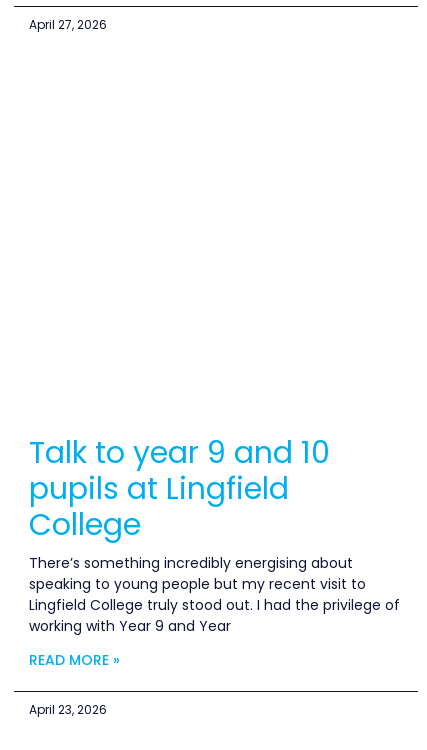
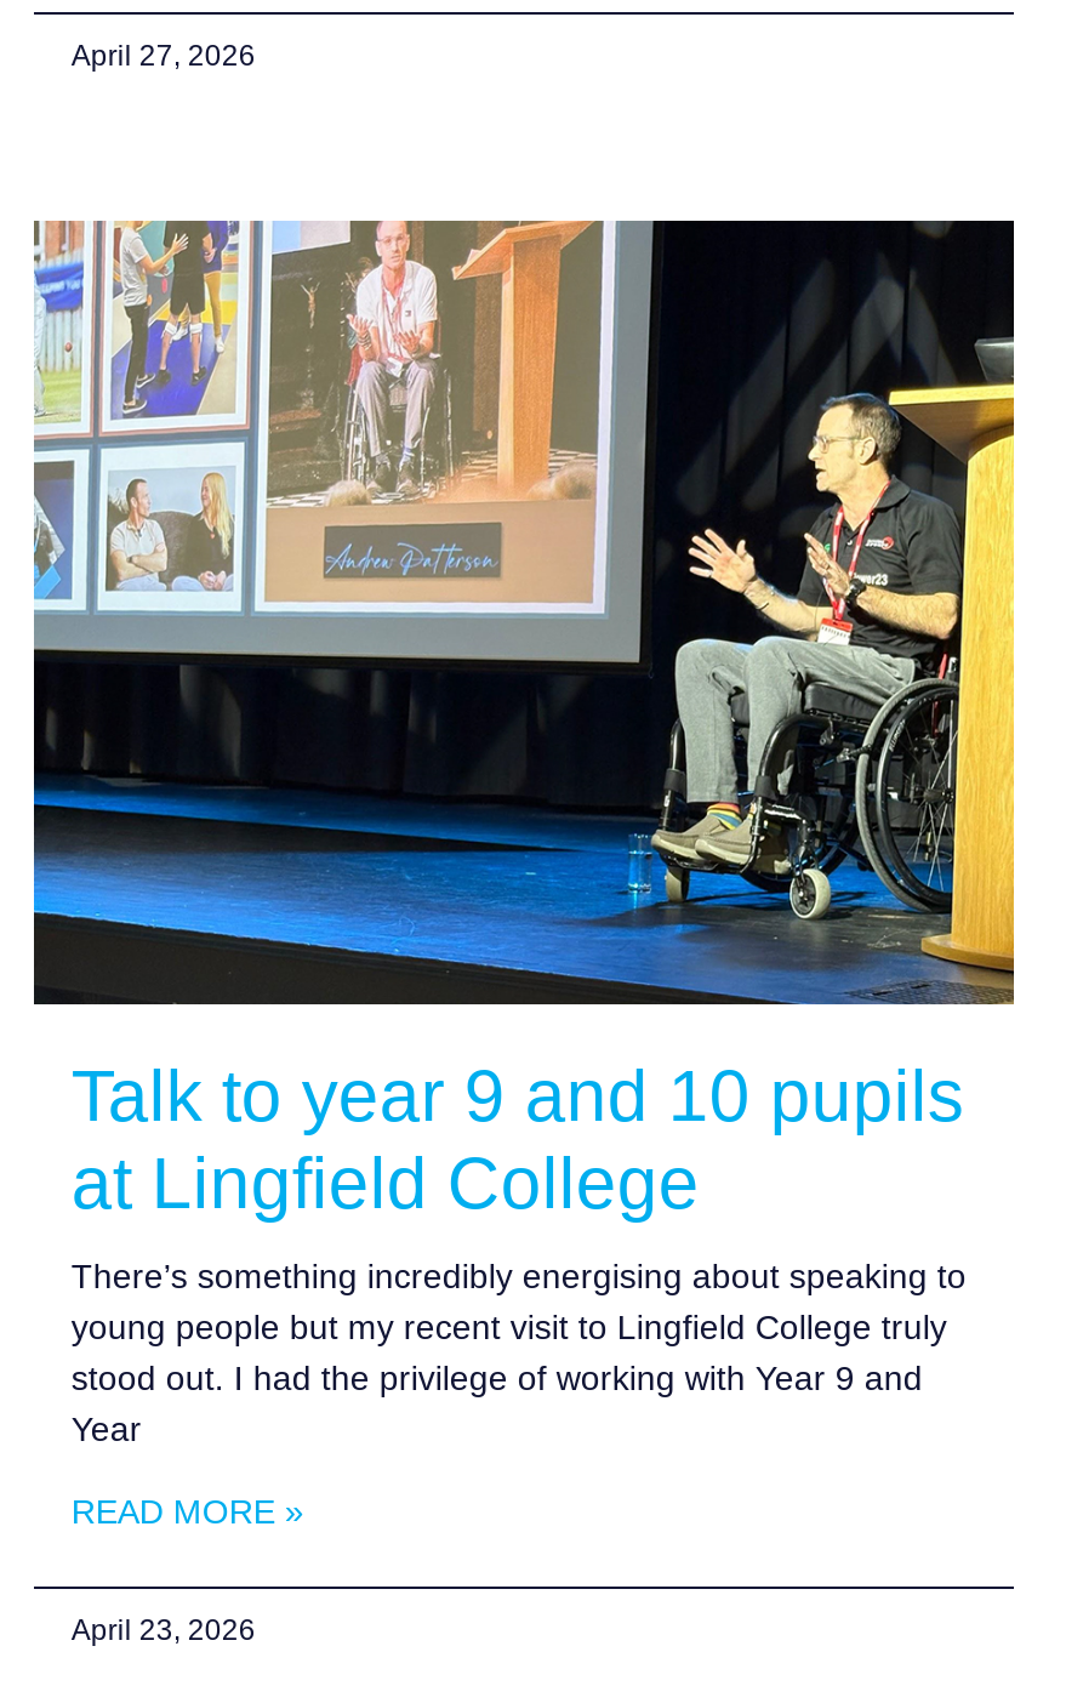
+ [image]
